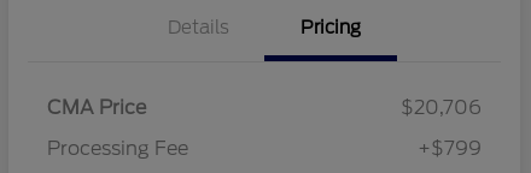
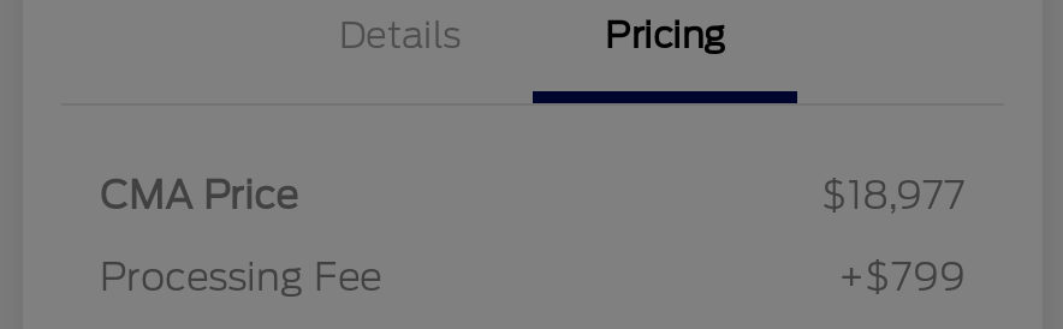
- $20,706
+ $18,977
